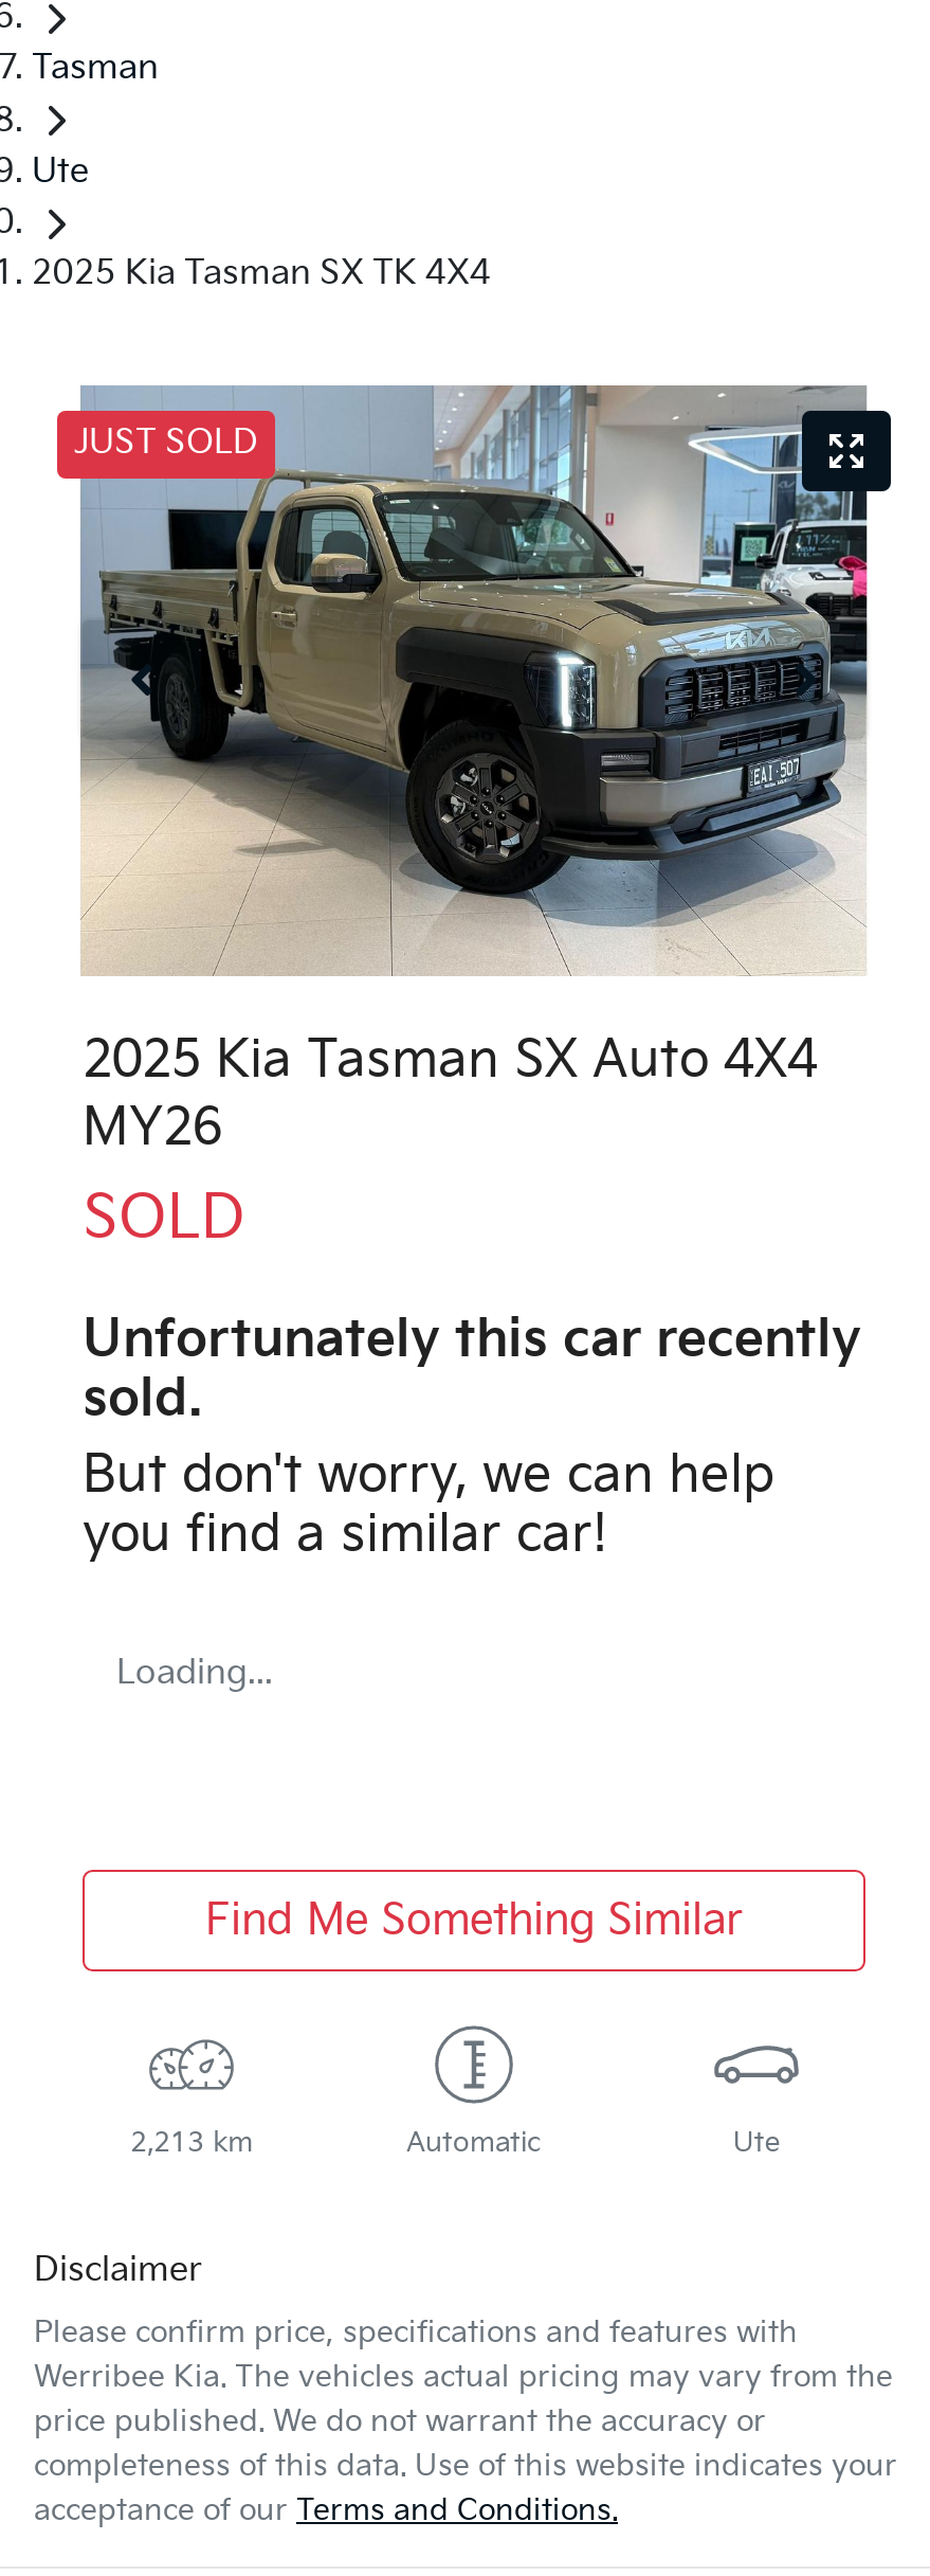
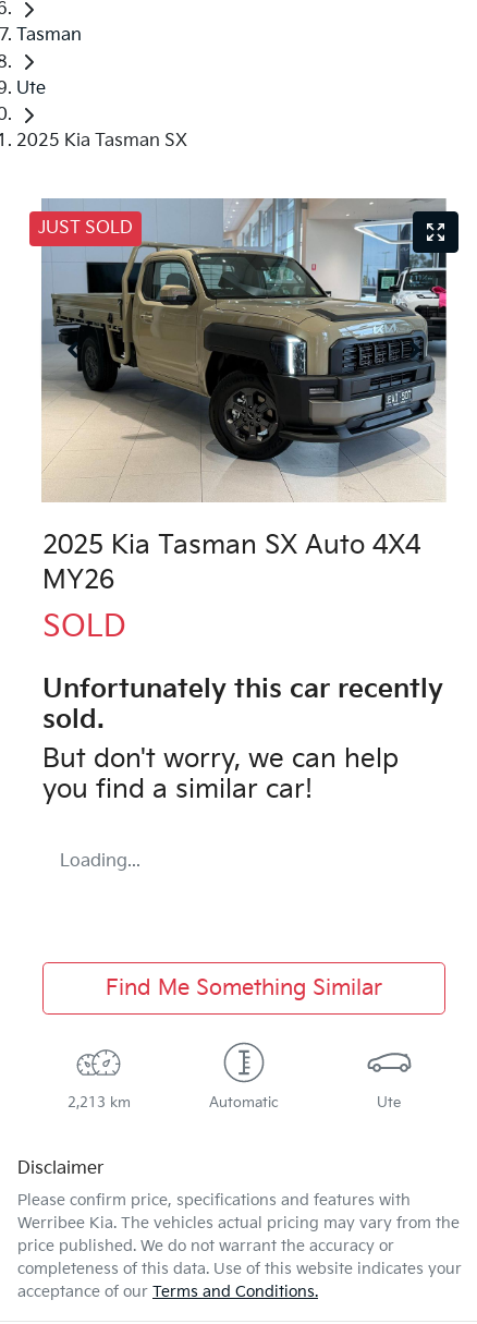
- 2025 Kia Tasman SX TK 4X4
+ 2025 Kia Tasman SX
